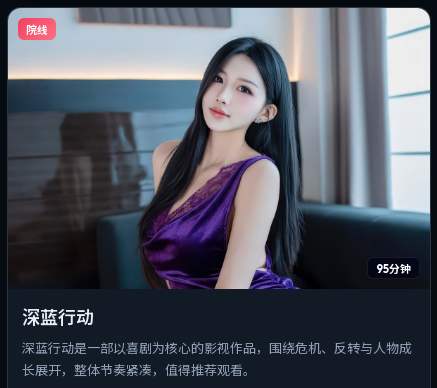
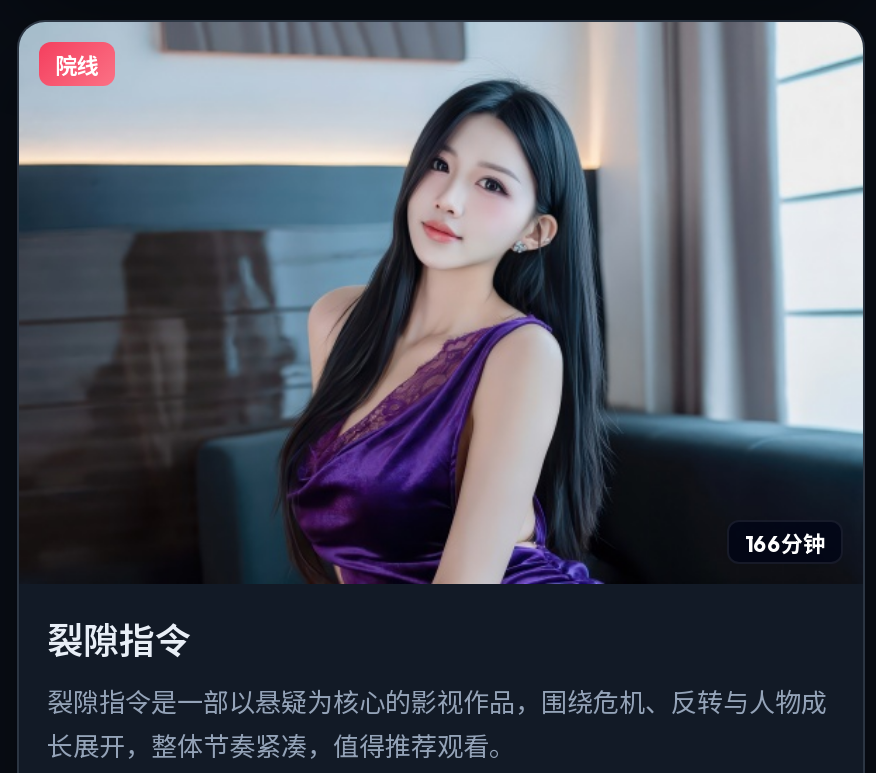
- 95分钟
+ 166分钟

- 深蓝行动
+ 裂隙指令

- 深蓝行动是一部以喜剧为核心的影视作品，围绕危机、反转与人物成
+ 裂隙指令是一部以悬疑为核心的影视作品，围绕危机、反转与人物成
